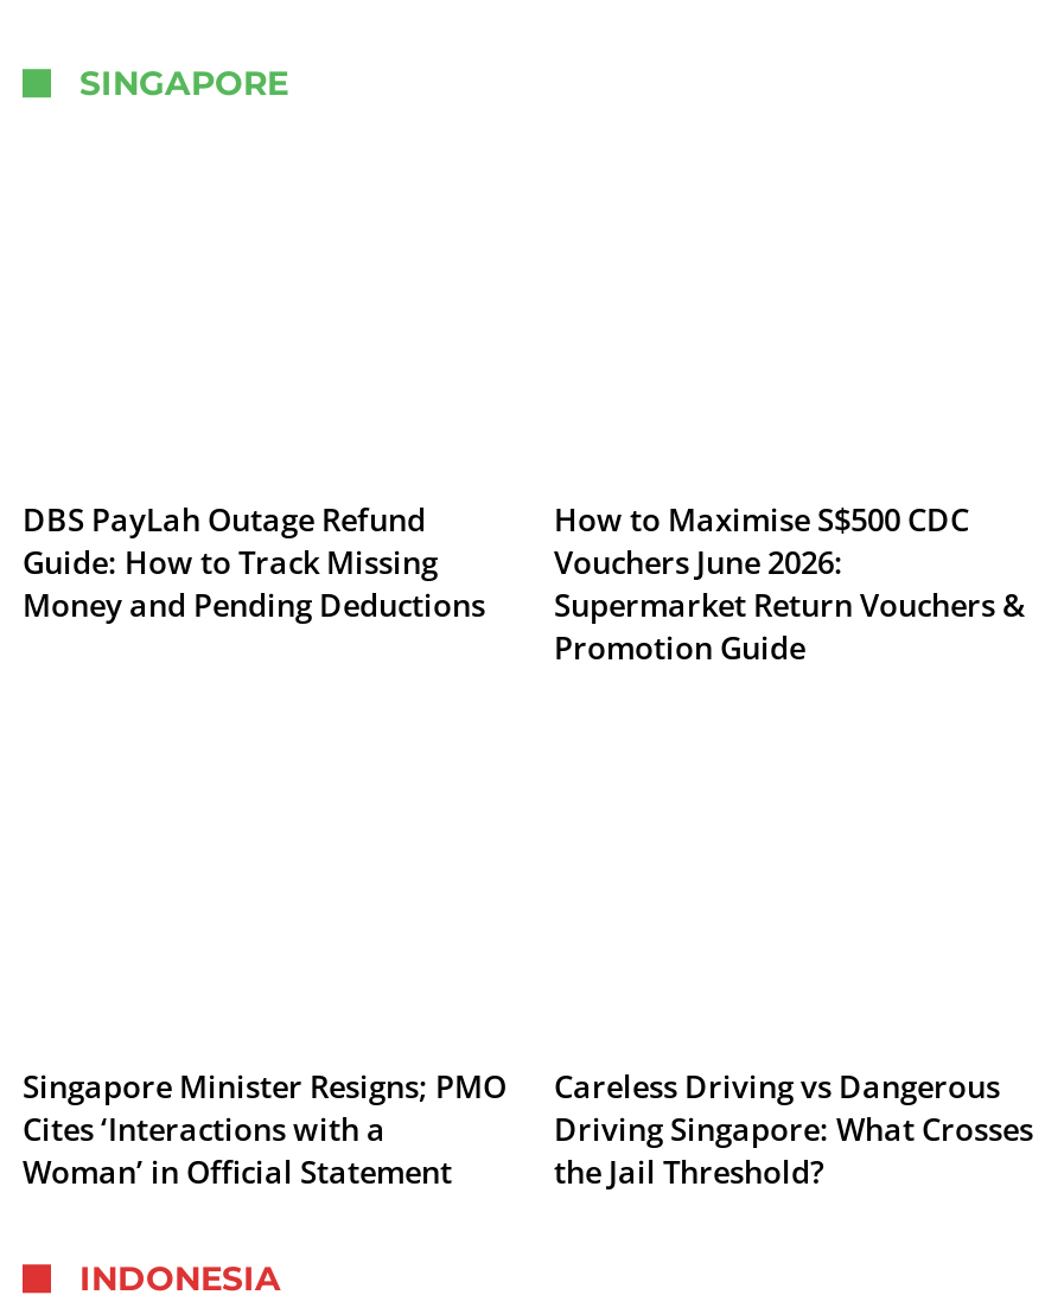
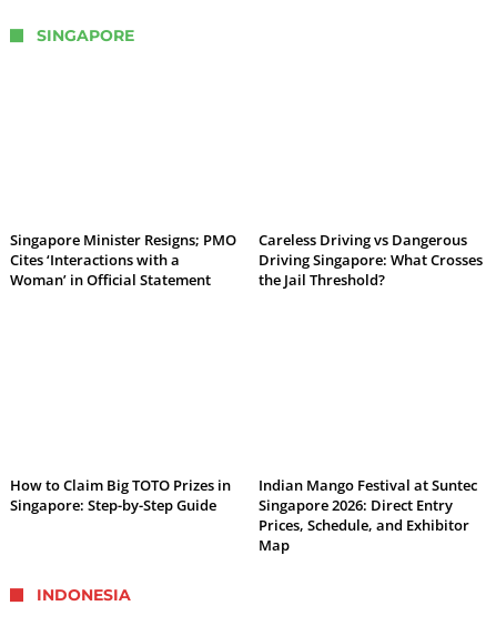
- DBS PayLah Outage Refund
- Guide: How to Track Missing
- Money and Pending Deductions

- How to Maximise S$500 CDC
- Vouchers June 2026:
- Supermarket Return Vouchers &
- Promotion Guide

moved up: Singapore Minister Resigns; PMO | Cites ‘Interactions with a | Woman’ in Official Statement | Careless Driving vs Dangerous | Driving Singapore: What Crosses | the Jail Threshold?

+ How to Claim Big TOTO Prizes in
+ Singapore: Step-by-Step Guide

+ Indian Mango Festival at Suntec
+ Singapore 2026: Direct Entry
+ Prices, Schedule, and Exhibitor
+ Map
